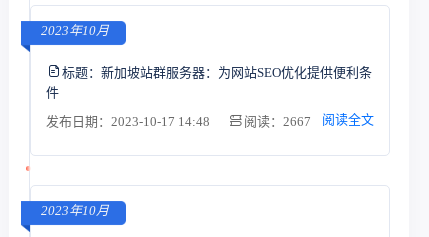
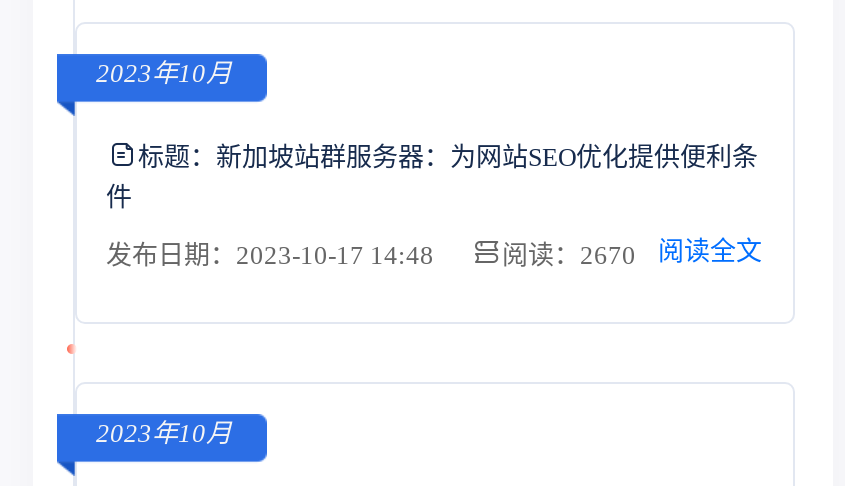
- 阅读：2667 阅读全文
+ 阅读：2670 阅读全文
